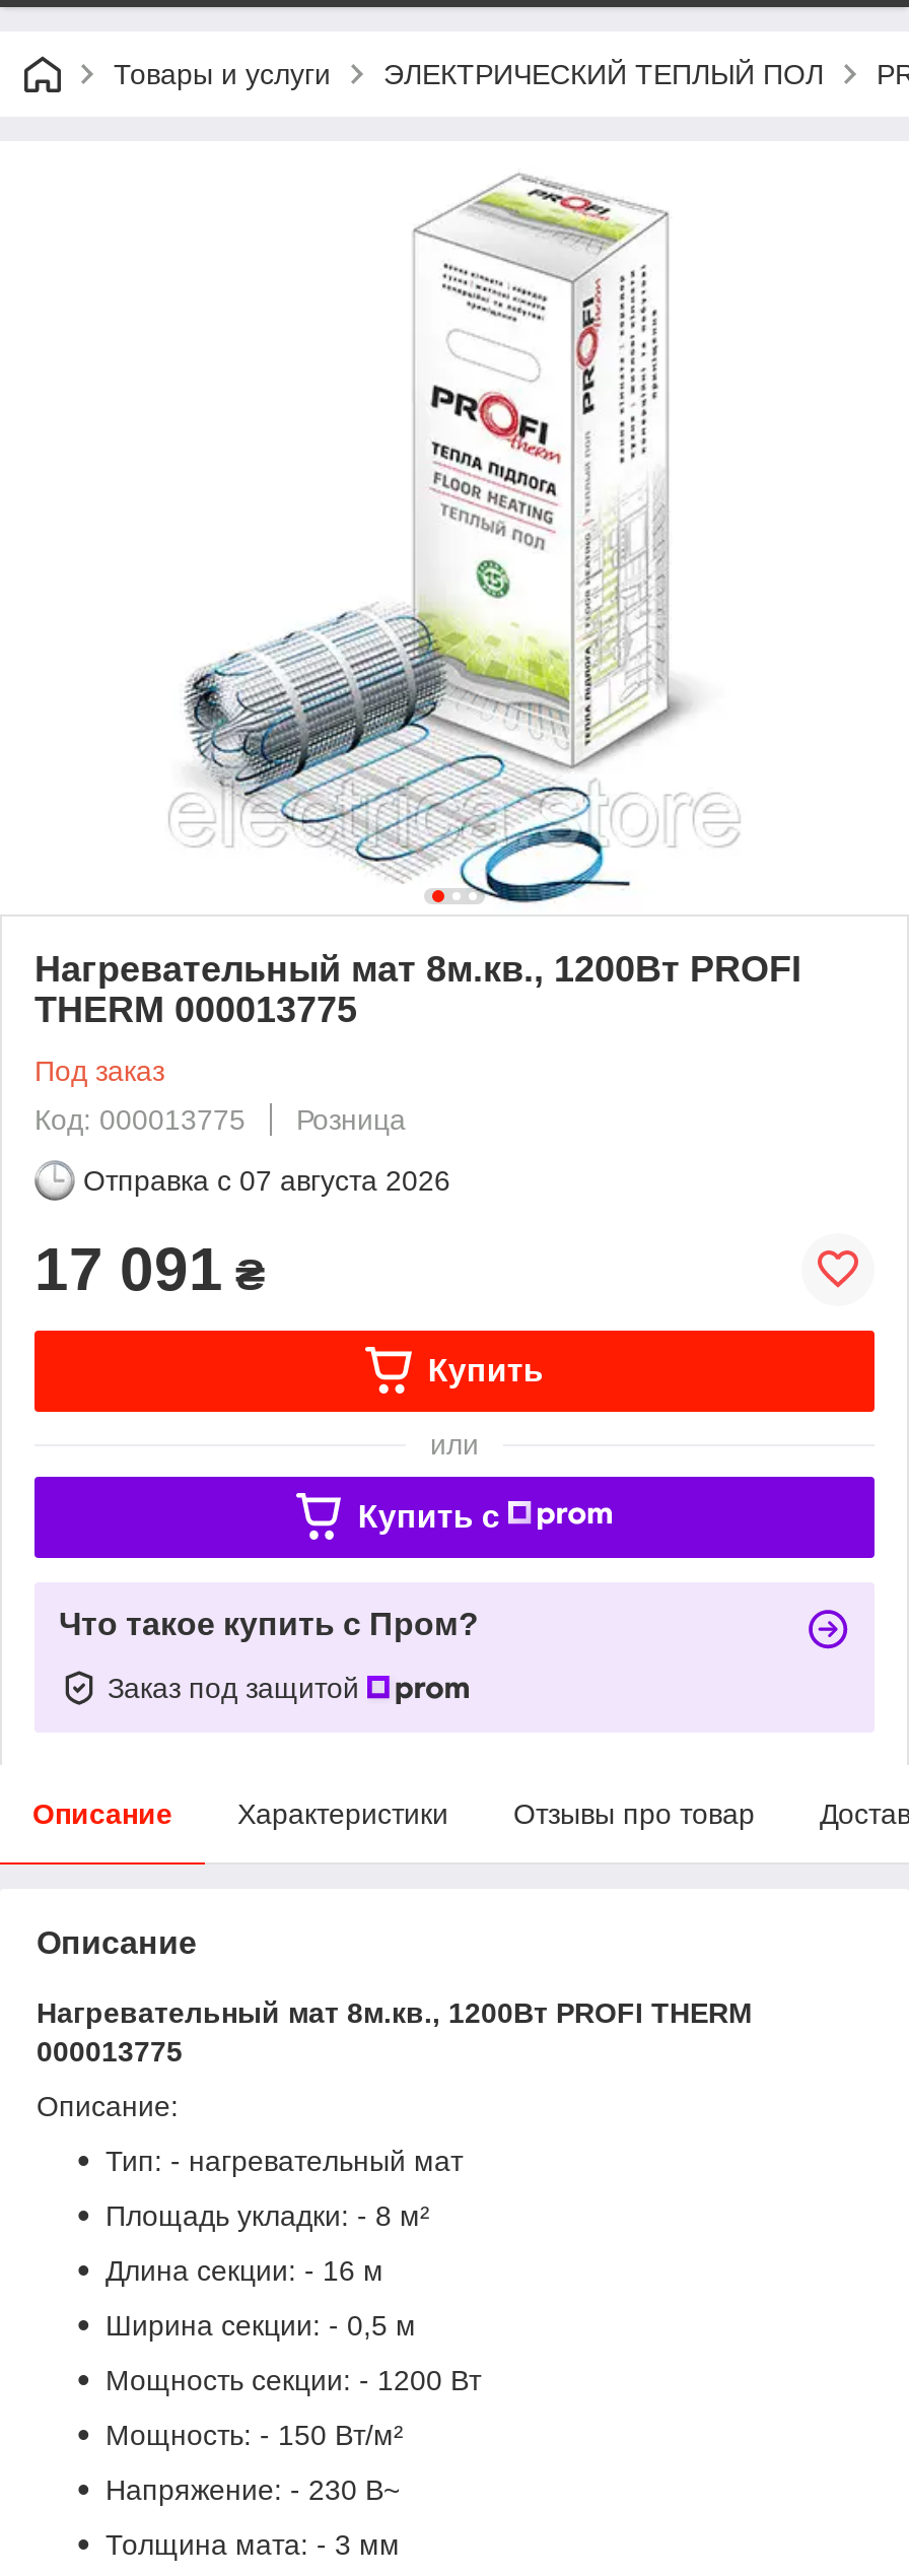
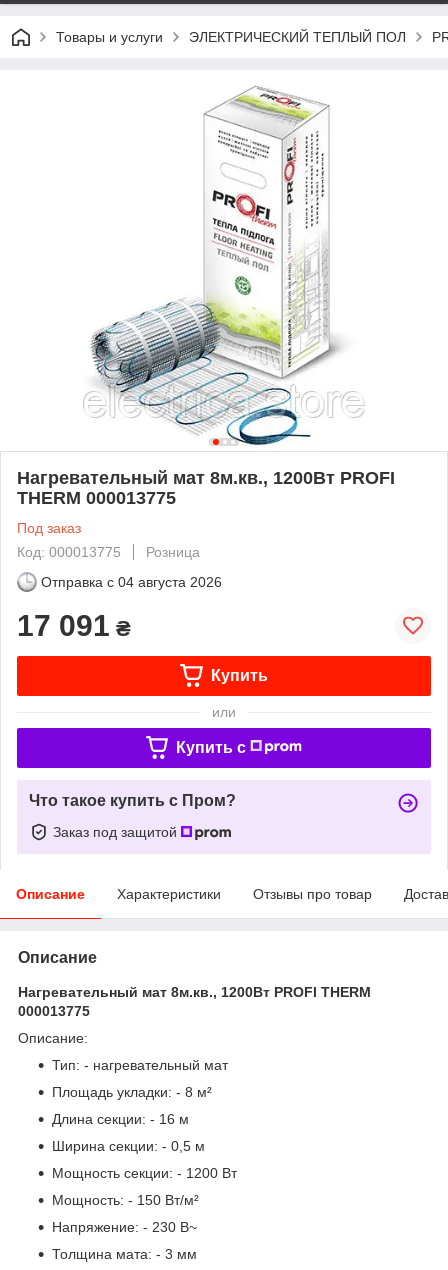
- Отправка с 07 августа 2026
+ Отправка с 04 августа 2026
